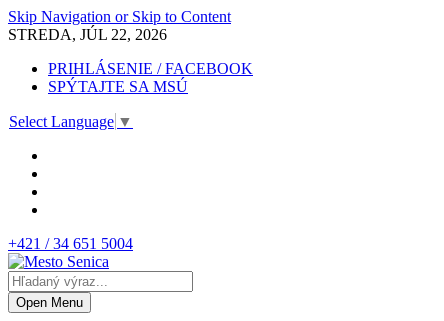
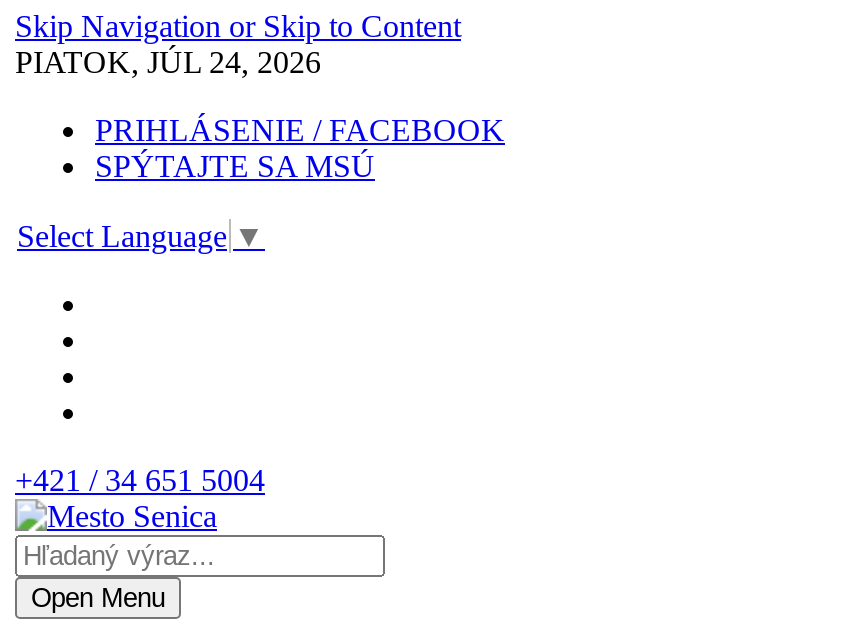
- STREDA, JÚL 22, 2026
+ PIATOK, JÚL 24, 2026
